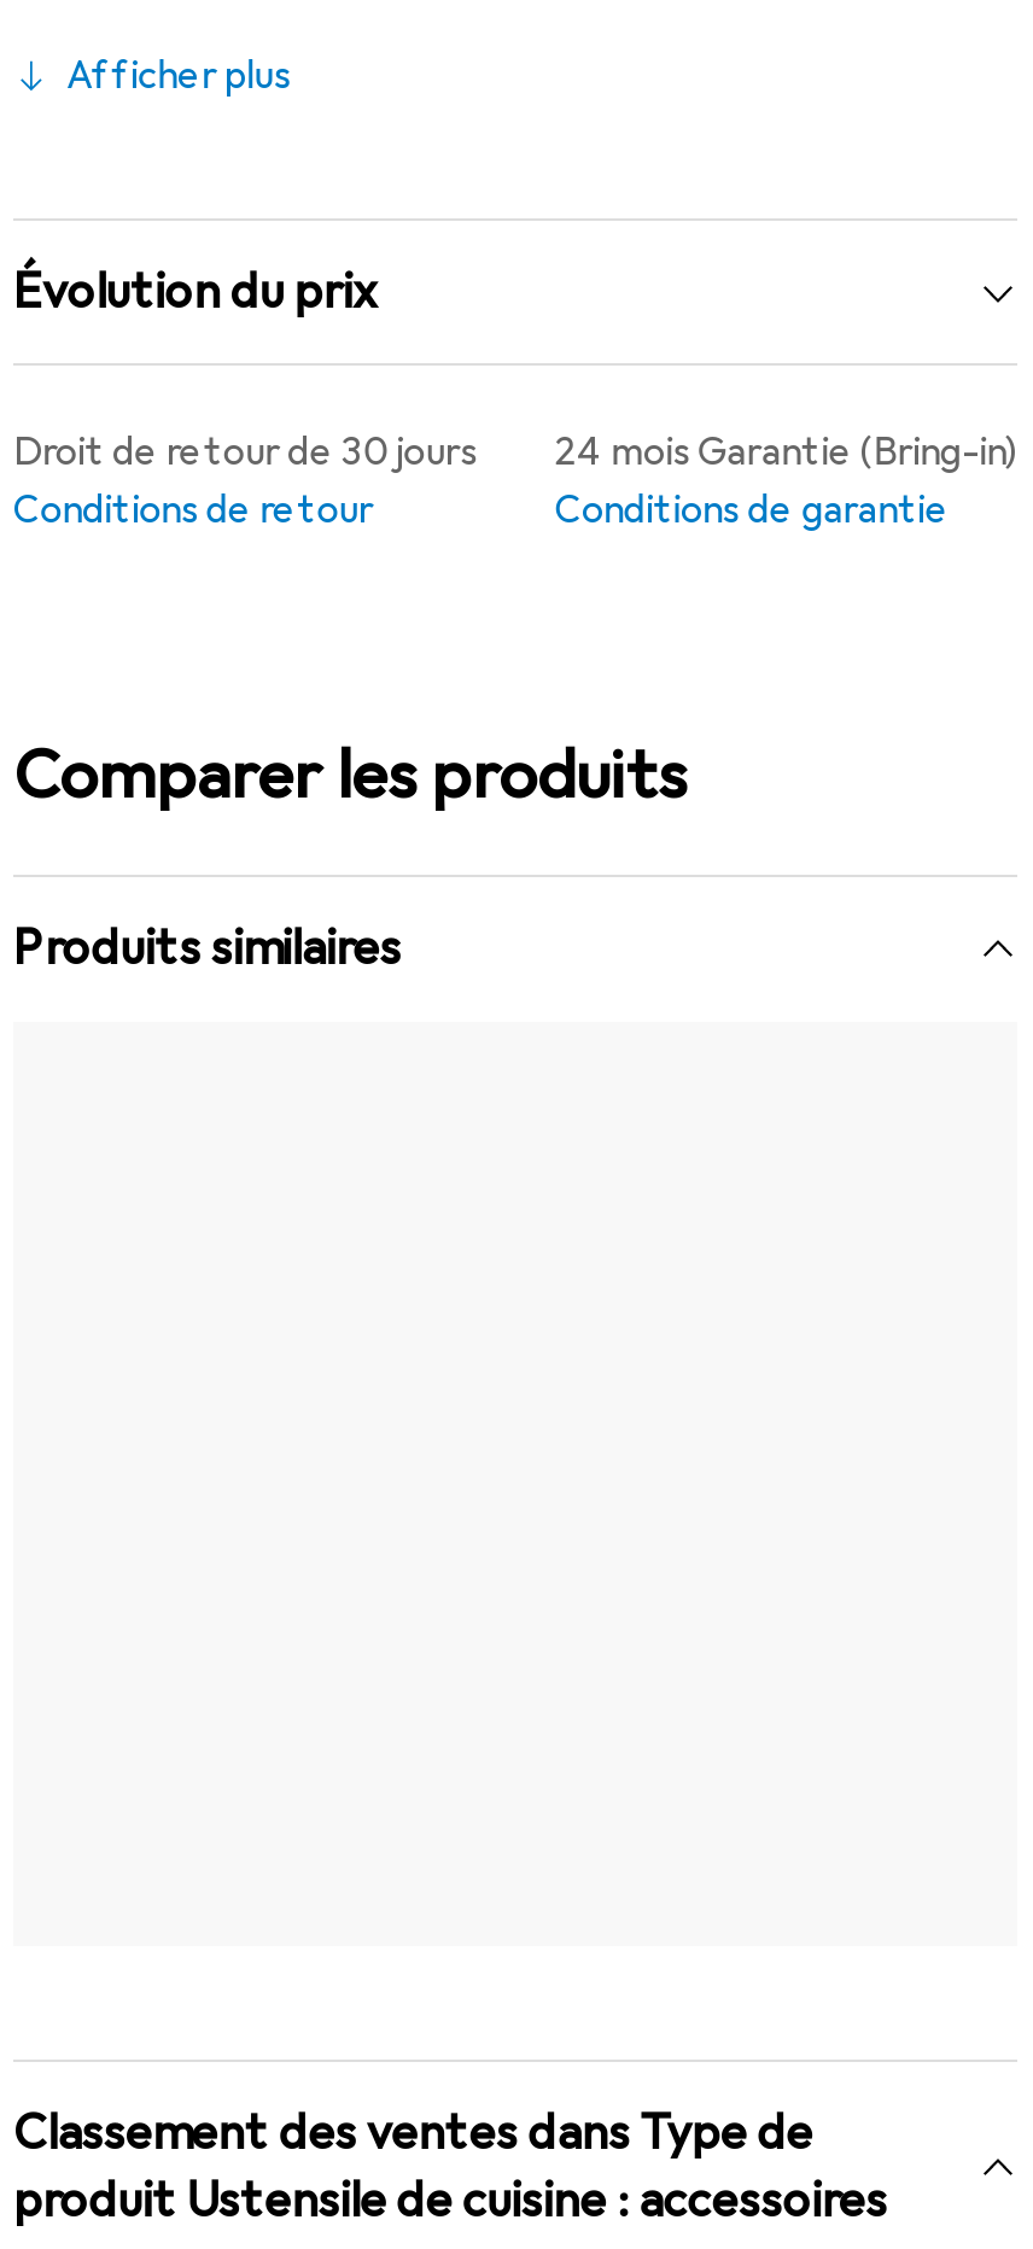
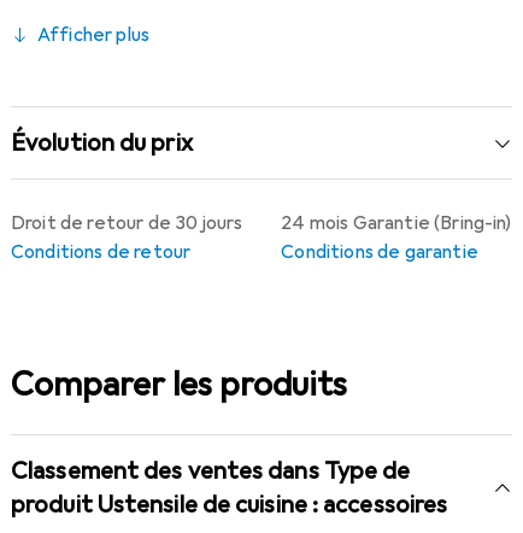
- Produits similaires
